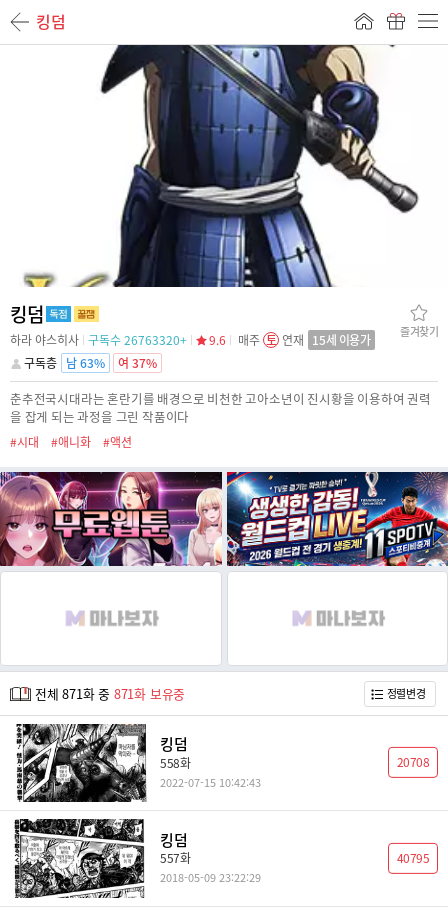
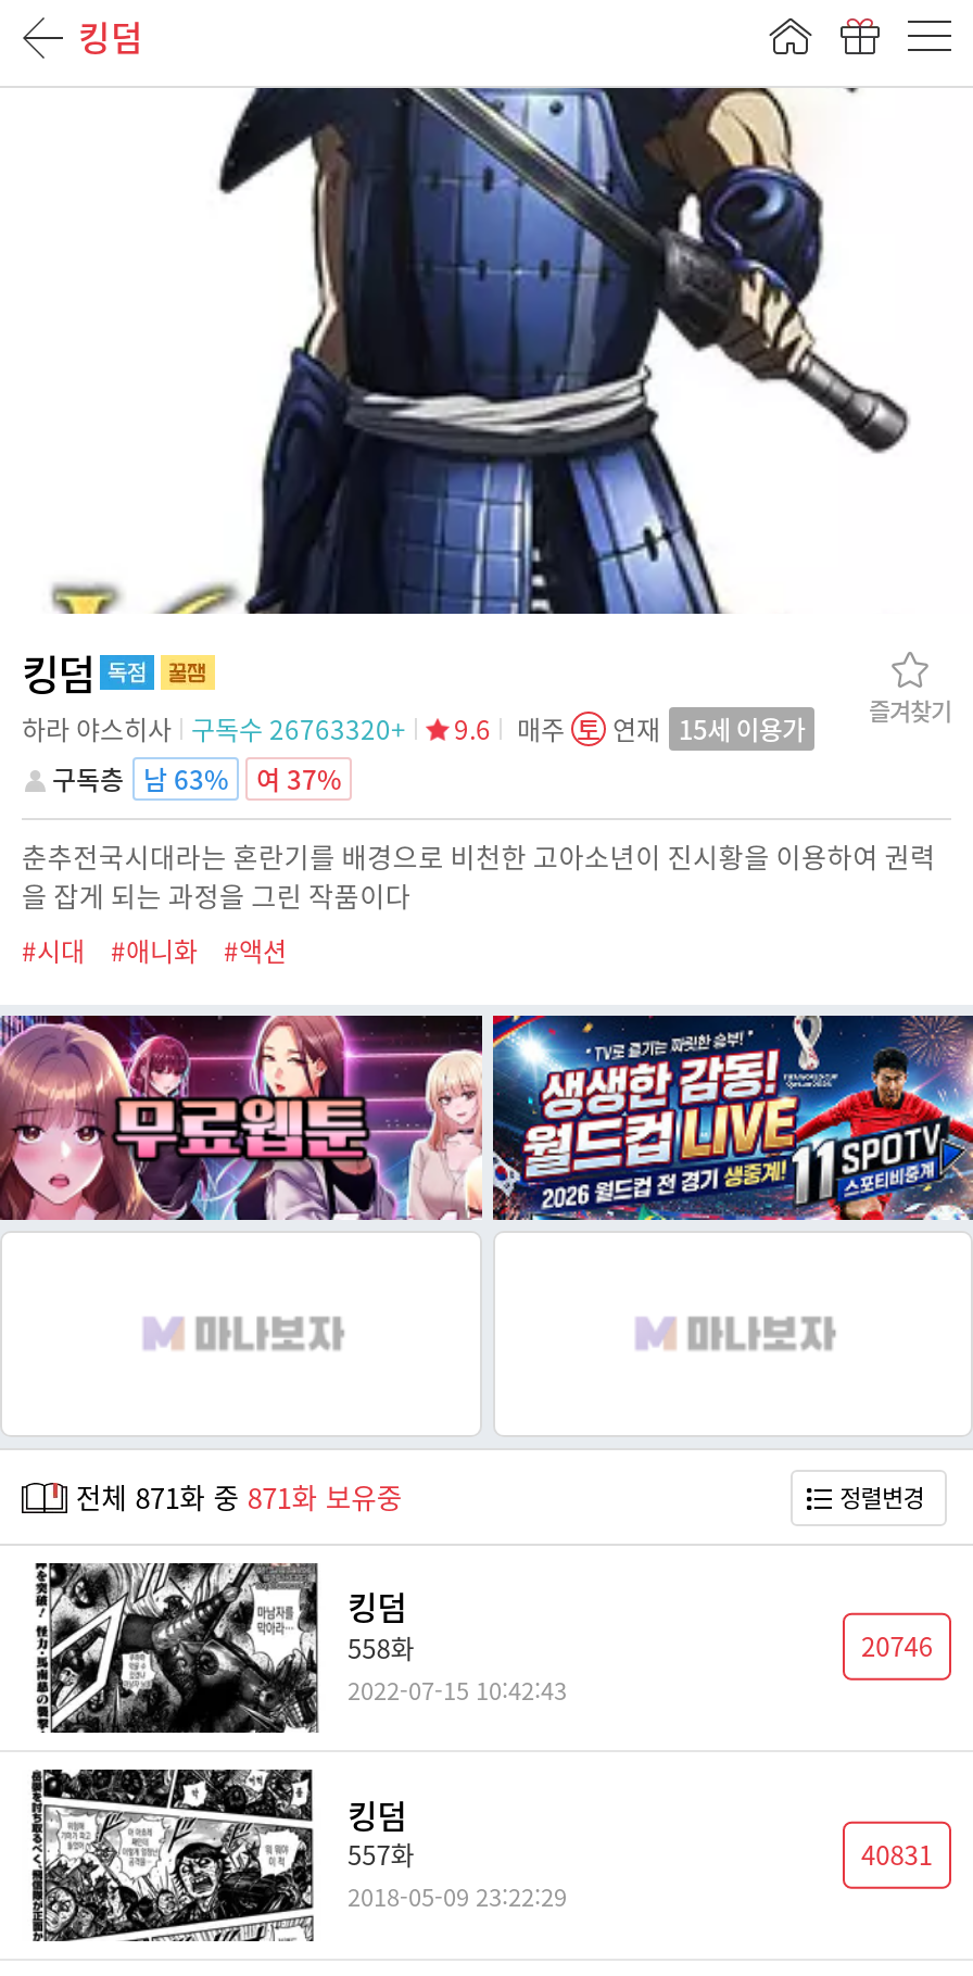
- 20708
+ 20746

- 40795
+ 40831
